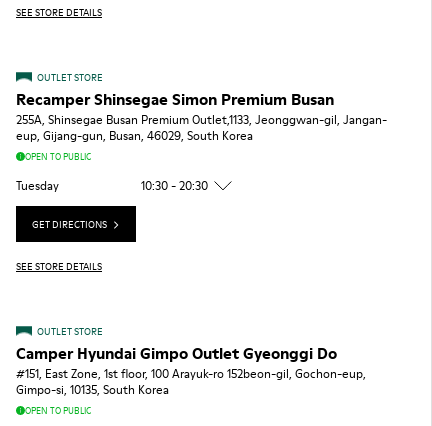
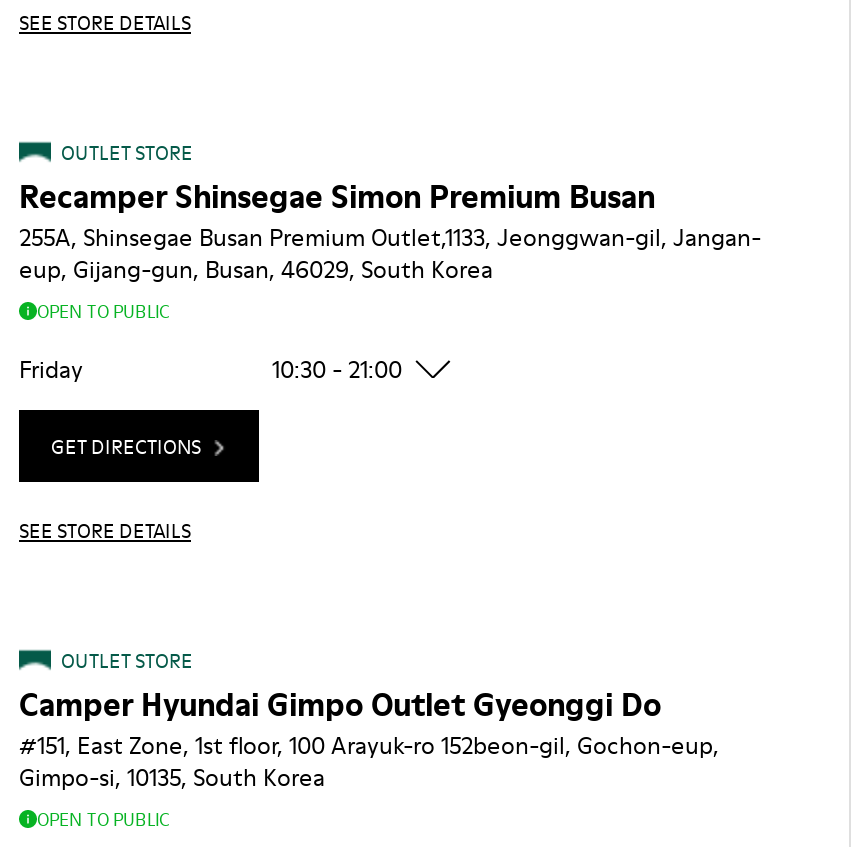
- Tuesday
- 10:30 - 20:30
+ Friday
+ 10:30 - 21:00
